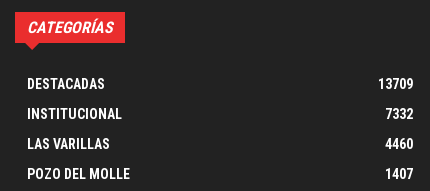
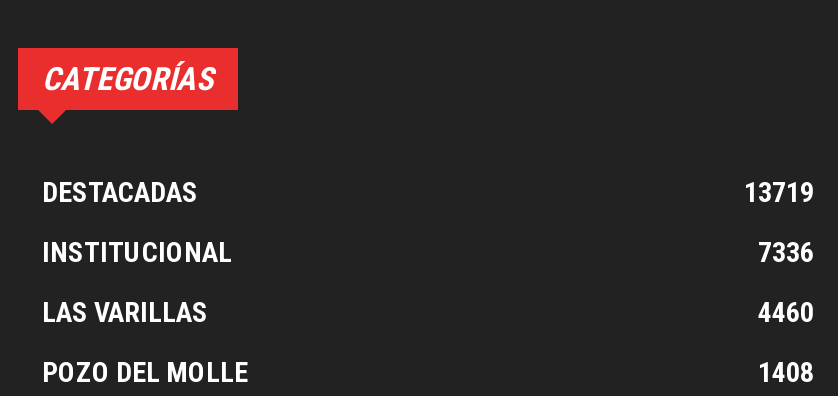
- 13709
+ 13719

- 7332
+ 7336

- 1407
+ 1408
